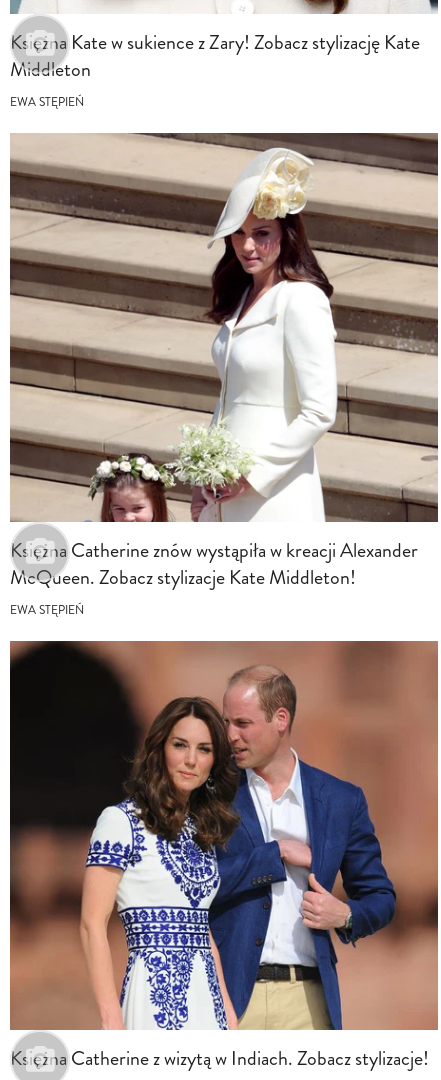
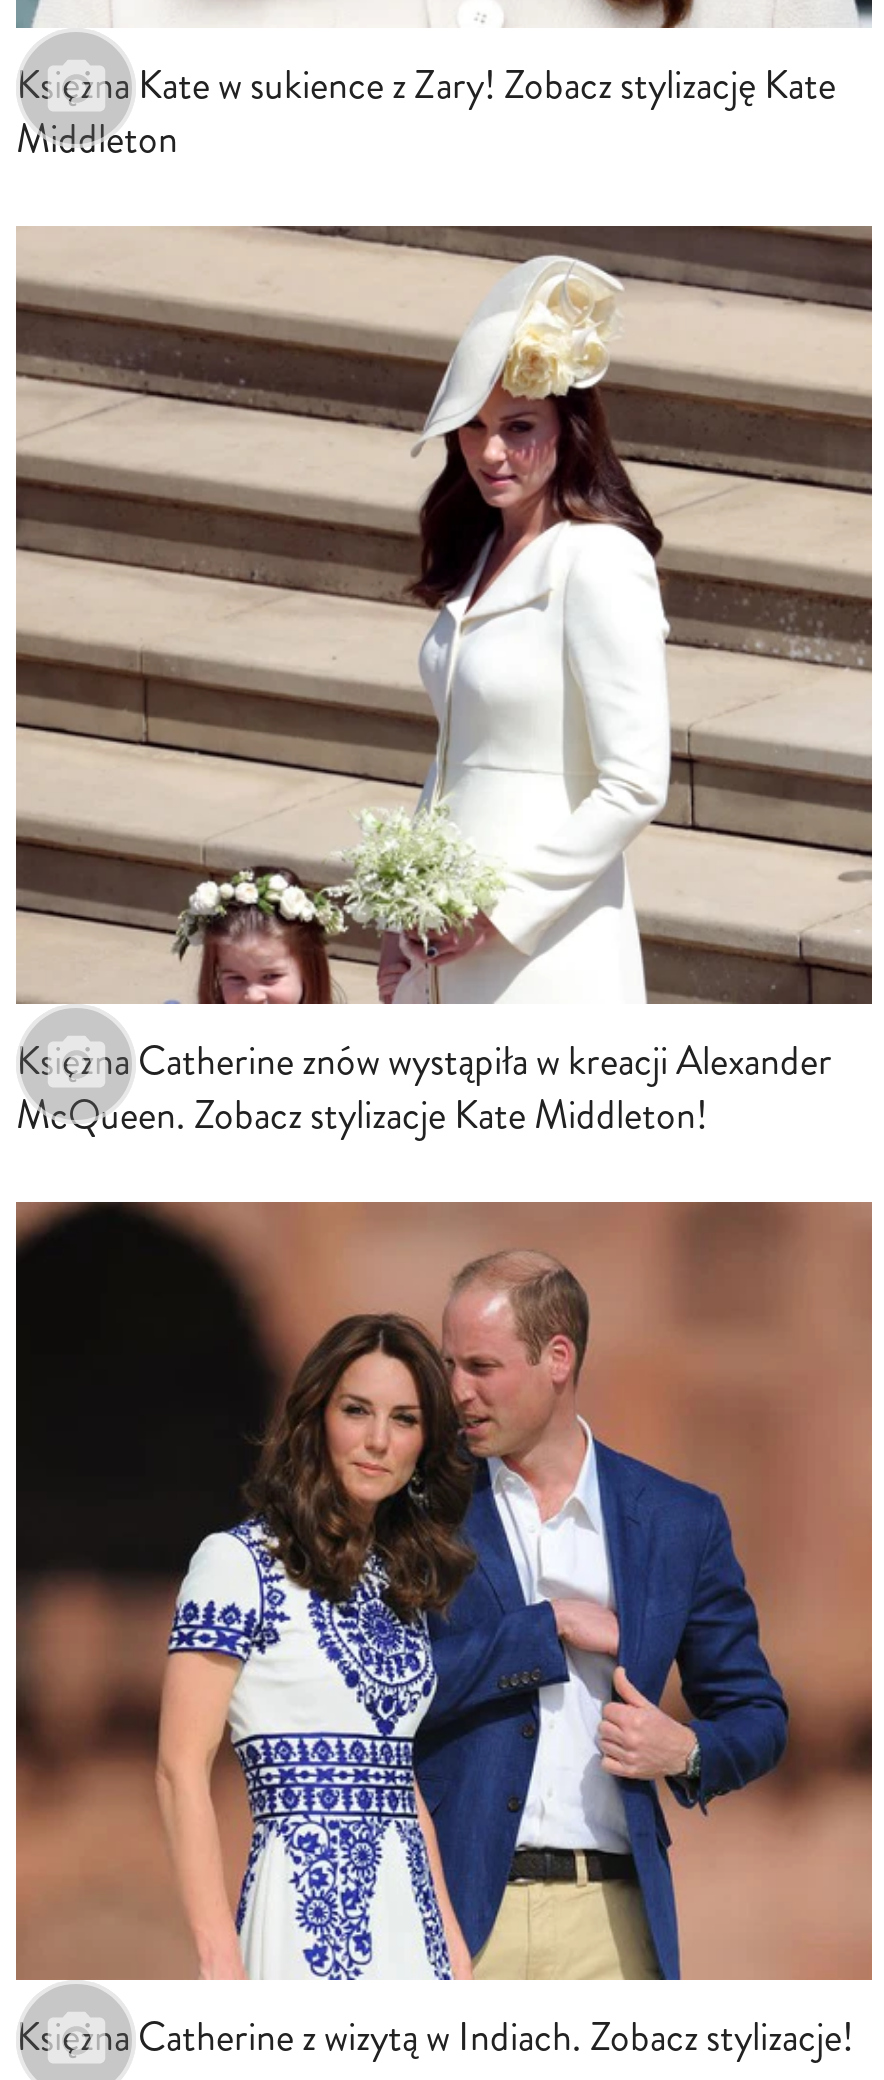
- EWA STĘPIEŃ

- EWA STĘPIEŃ
